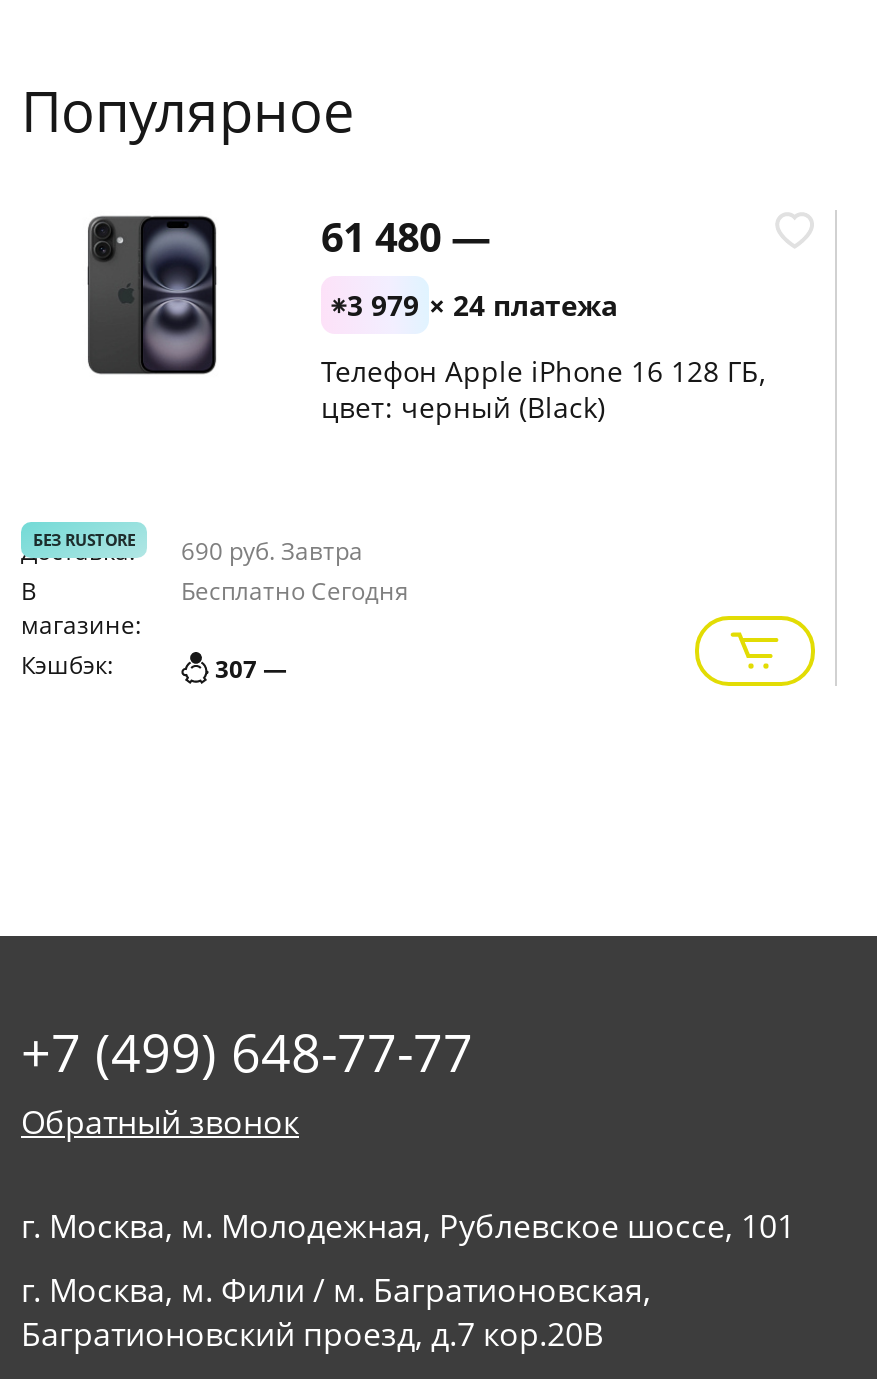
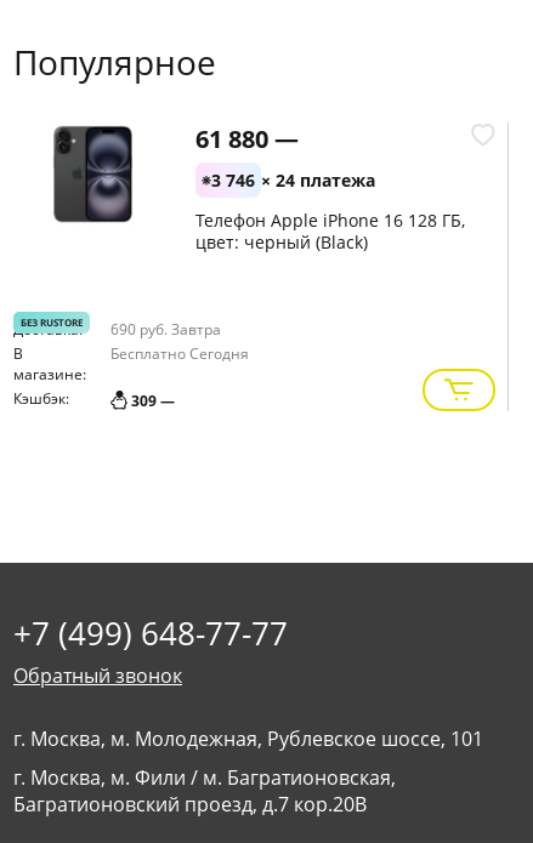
- 61 480 —
+ 61 880 —

- 3 979 × 24 платежа
+ 3 746 × 24 платежа

- 307 —
+ 309 —
